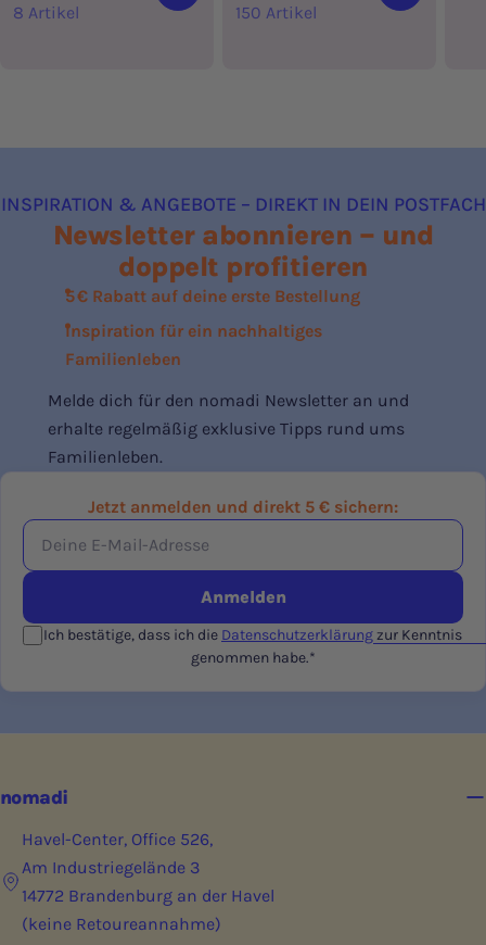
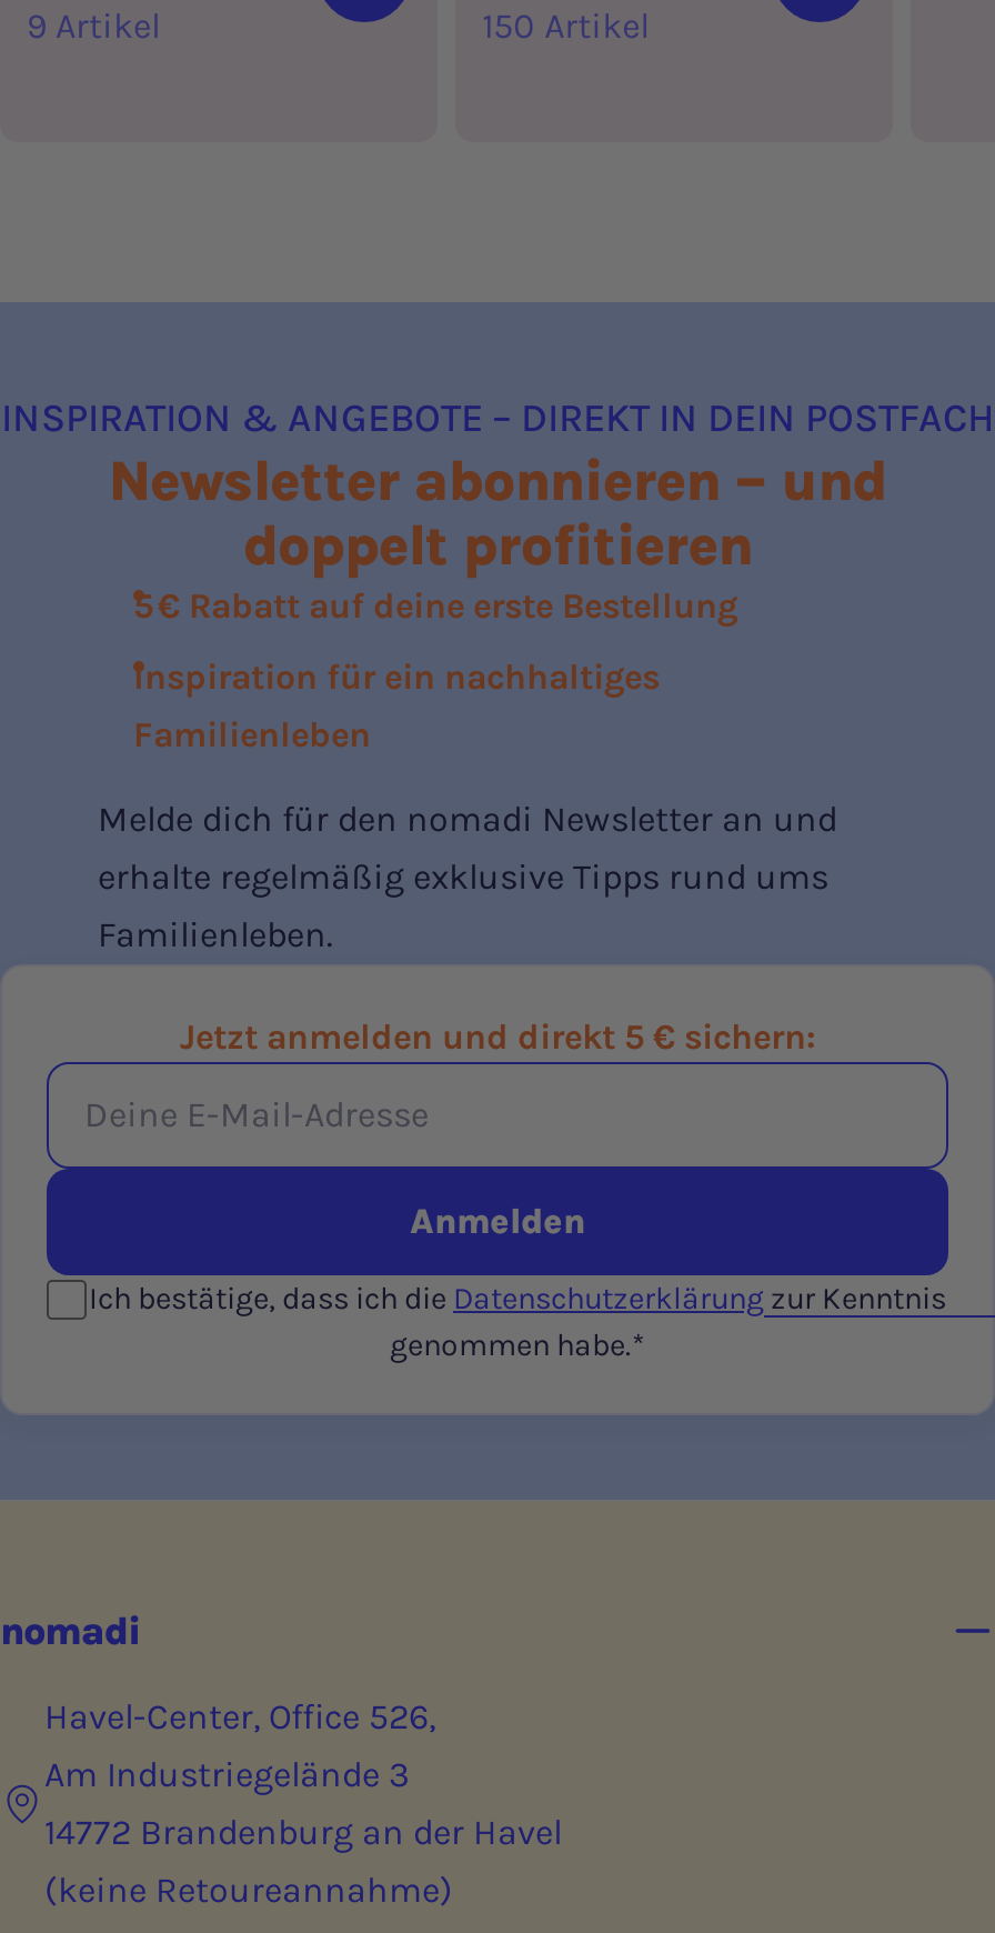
- 8 Artikel
+ 9 Artikel
